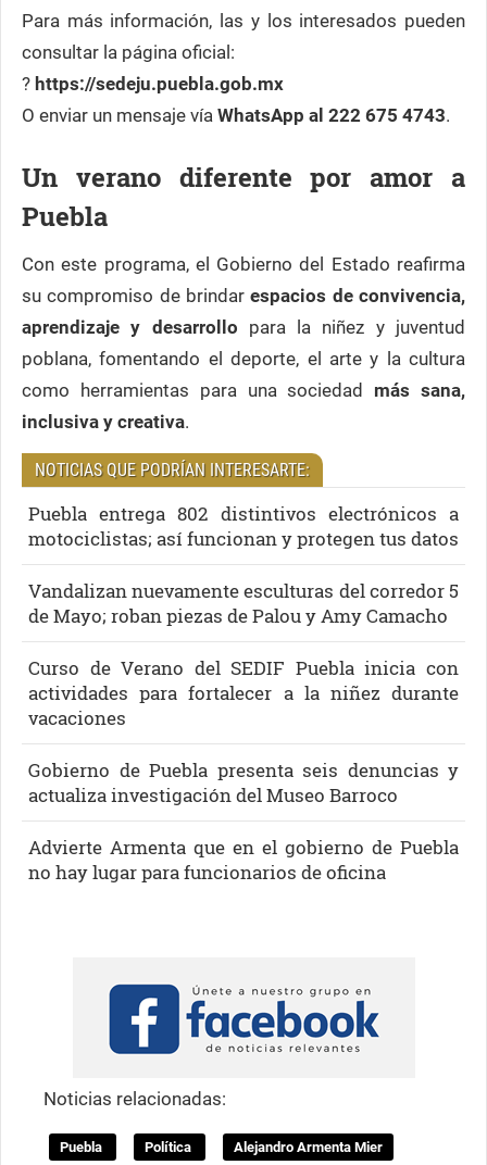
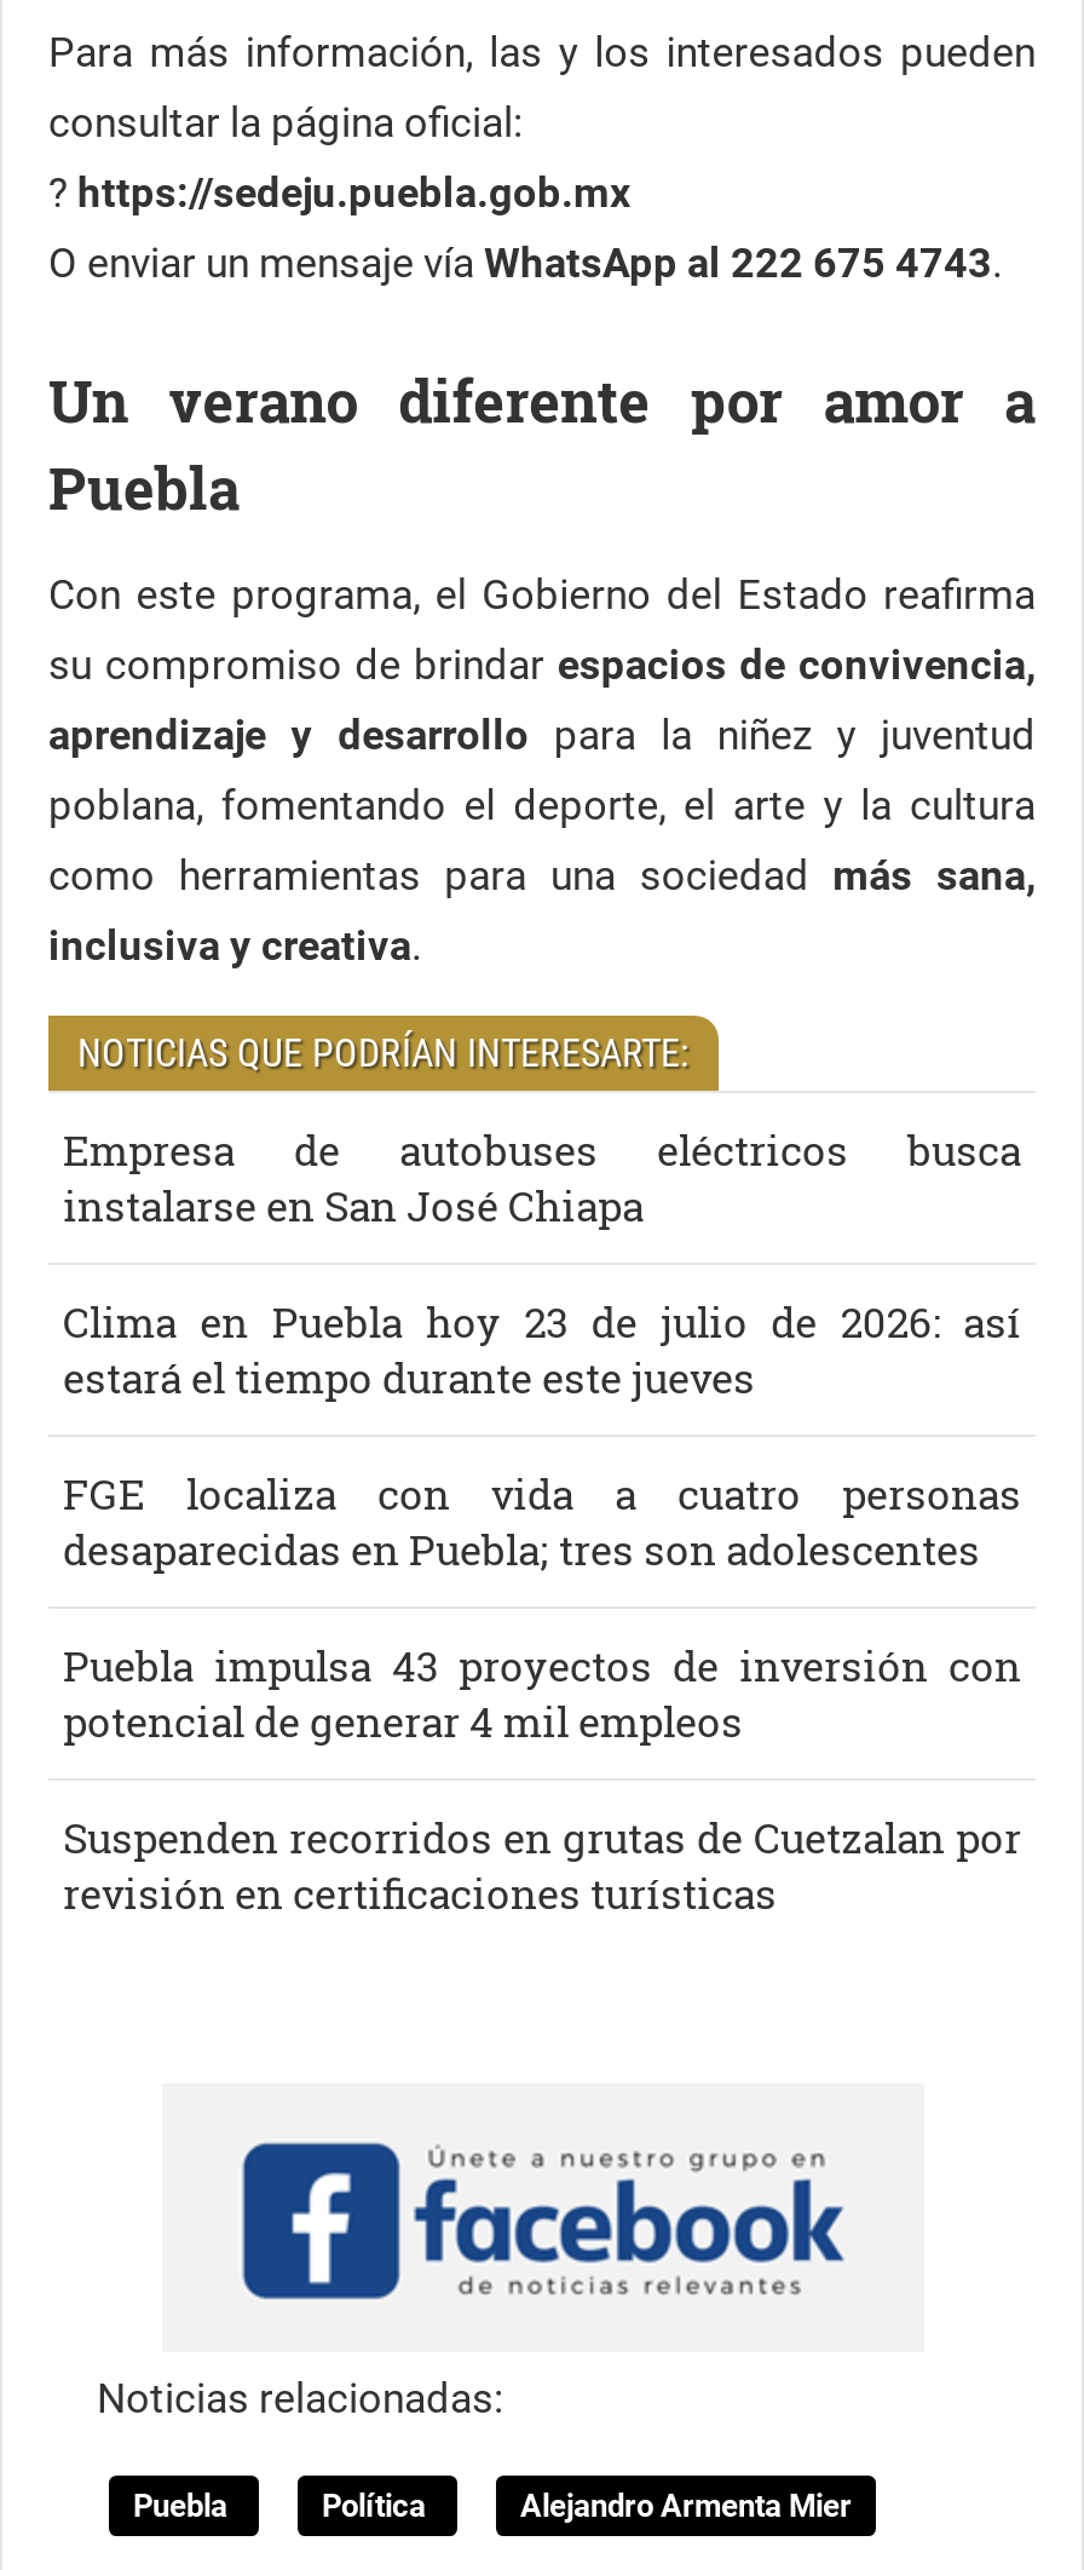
- Puebla entrega 802 distintivos electrónicos a
- motociclistas; así funcionan y protegen tus datos
+ Empresa de autobuses eléctricos busca
+ instalarse en San José Chiapa

- Vandalizan nuevamente esculturas del corredor 5
- de Mayo; roban piezas de Palou y Amy Camacho
+ Clima en Puebla hoy 23 de julio de 2026: así
+ estará el tiempo durante este jueves

- Curso de Verano del SEDIF Puebla inicia con
- actividades para fortalecer a la niñez durante
- vacaciones
+ FGE localiza con vida a cuatro personas
+ desaparecidas en Puebla; tres son adolescentes

- Gobierno de Puebla presenta seis denuncias y
- actualiza investigación del Museo Barroco
+ Puebla impulsa 43 proyectos de inversión con
+ potencial de generar 4 mil empleos

- Advierte Armenta que en el gobierno de Puebla
- no hay lugar para funcionarios de oficina
+ Suspenden recorridos en grutas de Cuetzalan por
+ revisión en certificaciones turísticas
